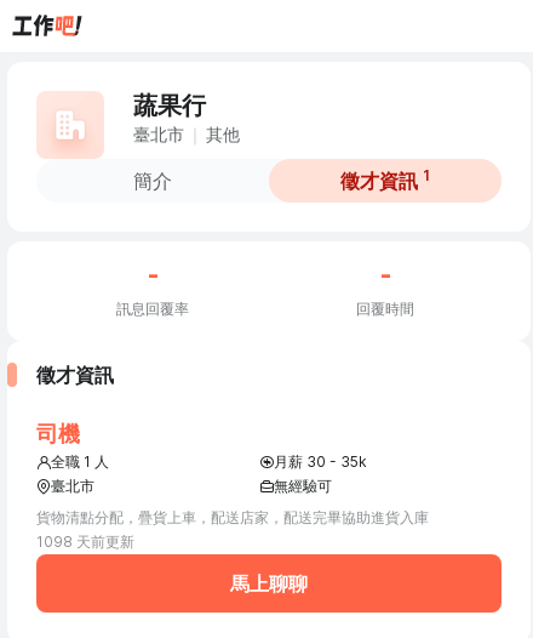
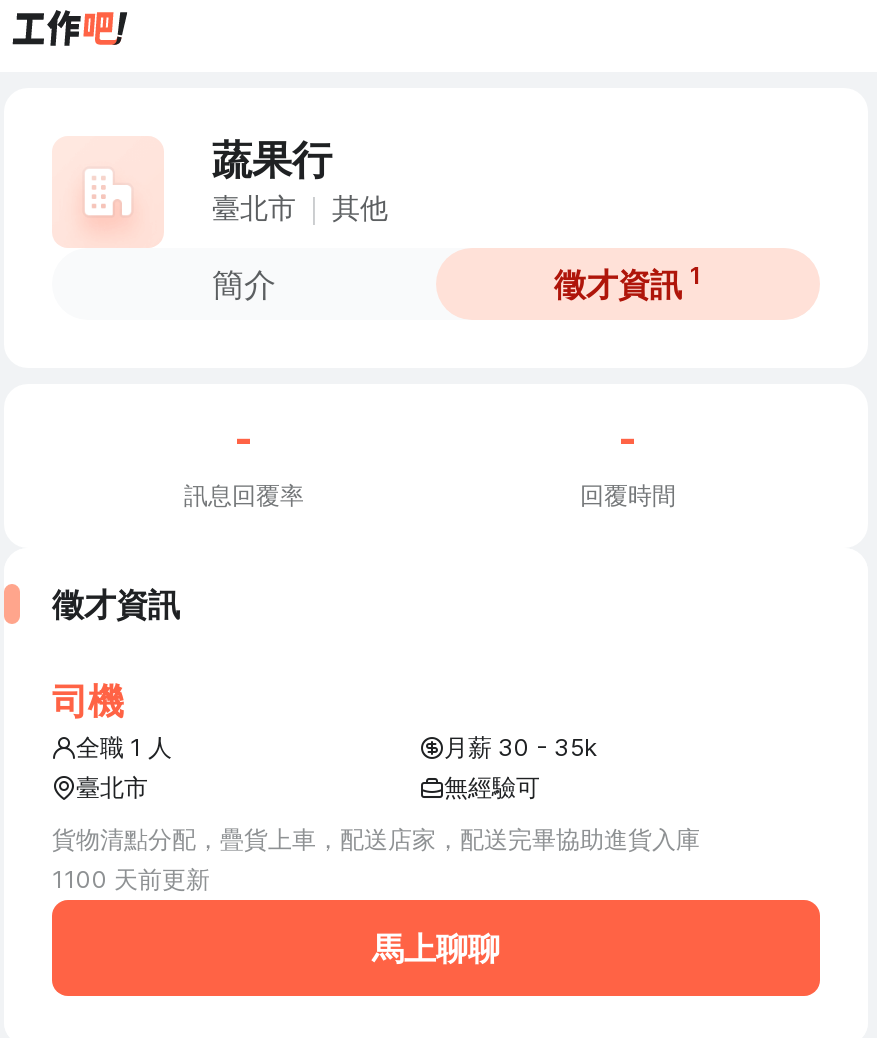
- 1098 天前更新
+ 1100 天前更新
